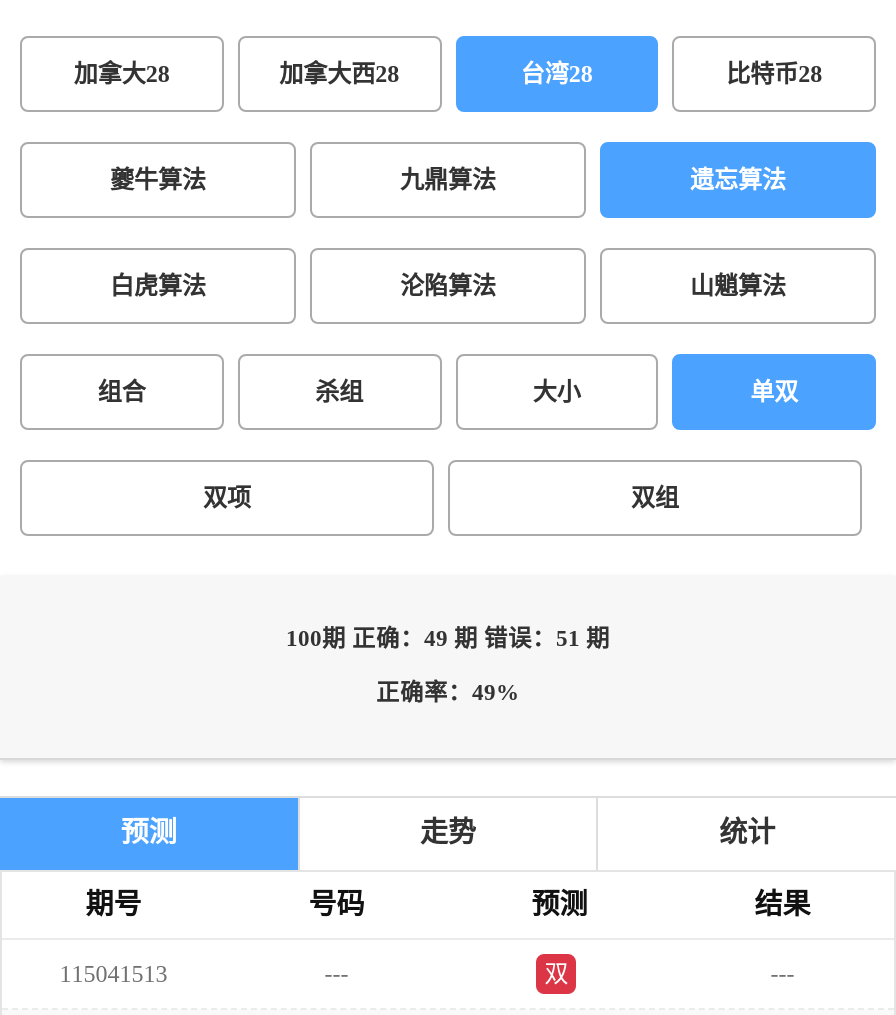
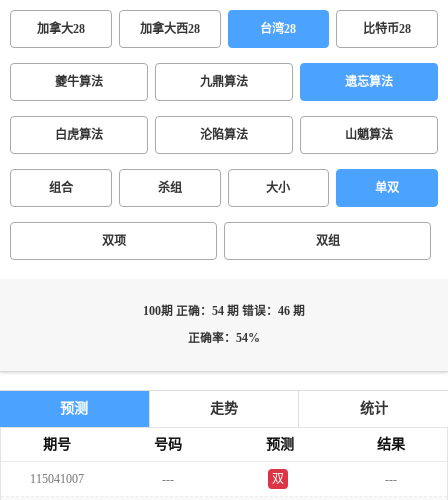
- 100期 正确：49 期 错误：51 期
+ 100期 正确：54 期 错误：46 期

- 正确率：49%
+ 正确率：54%

- 115041513
+ 115041007
